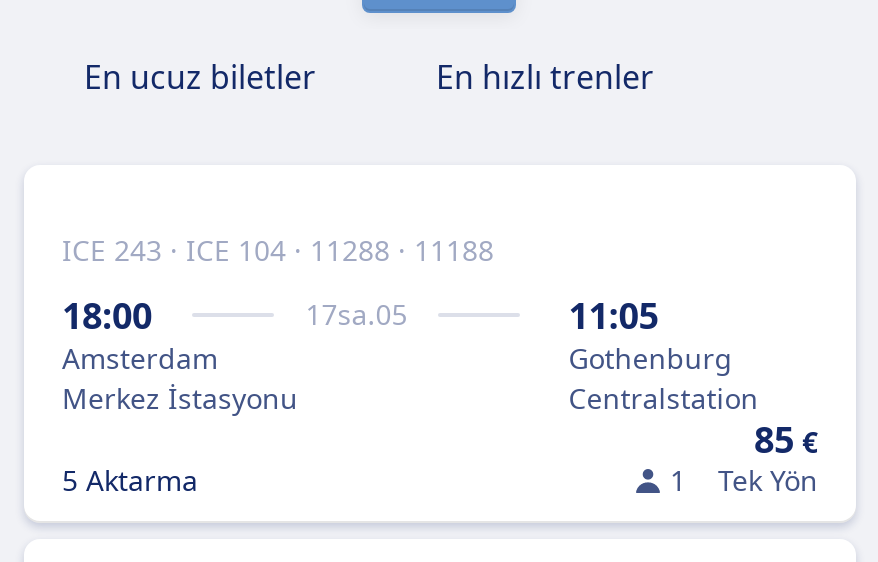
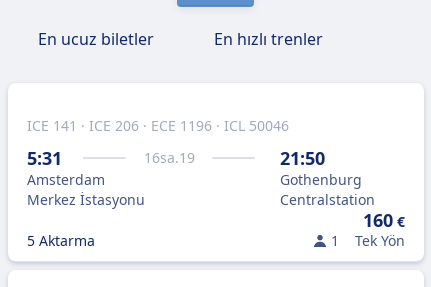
- ICE 243 · ICE 104 · 11288 · 11188
+ ICE 141 · ICE 206 · ECE 1196 · ICL 50046

- 18:00
- 17sa.05
+ 5:31
+ 16sa.19

- 11:05
+ 21:50

- 85 €
+ 160 €
